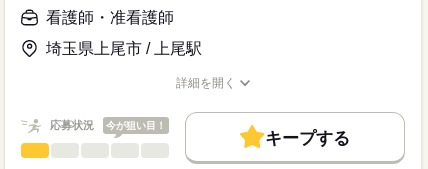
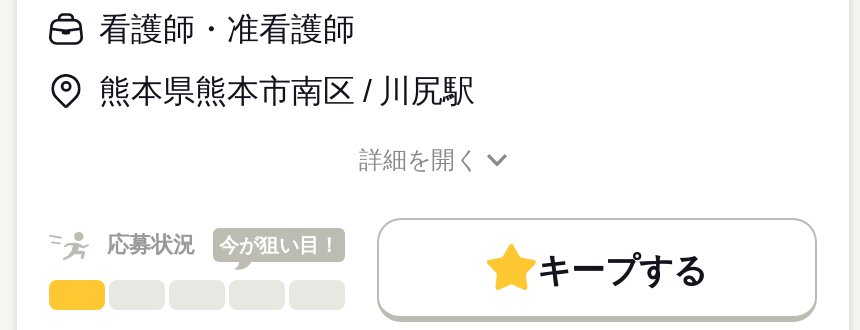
- 埼玉県上尾市 / 上尾駅
+ 熊本県熊本市南区 / 川尻駅
